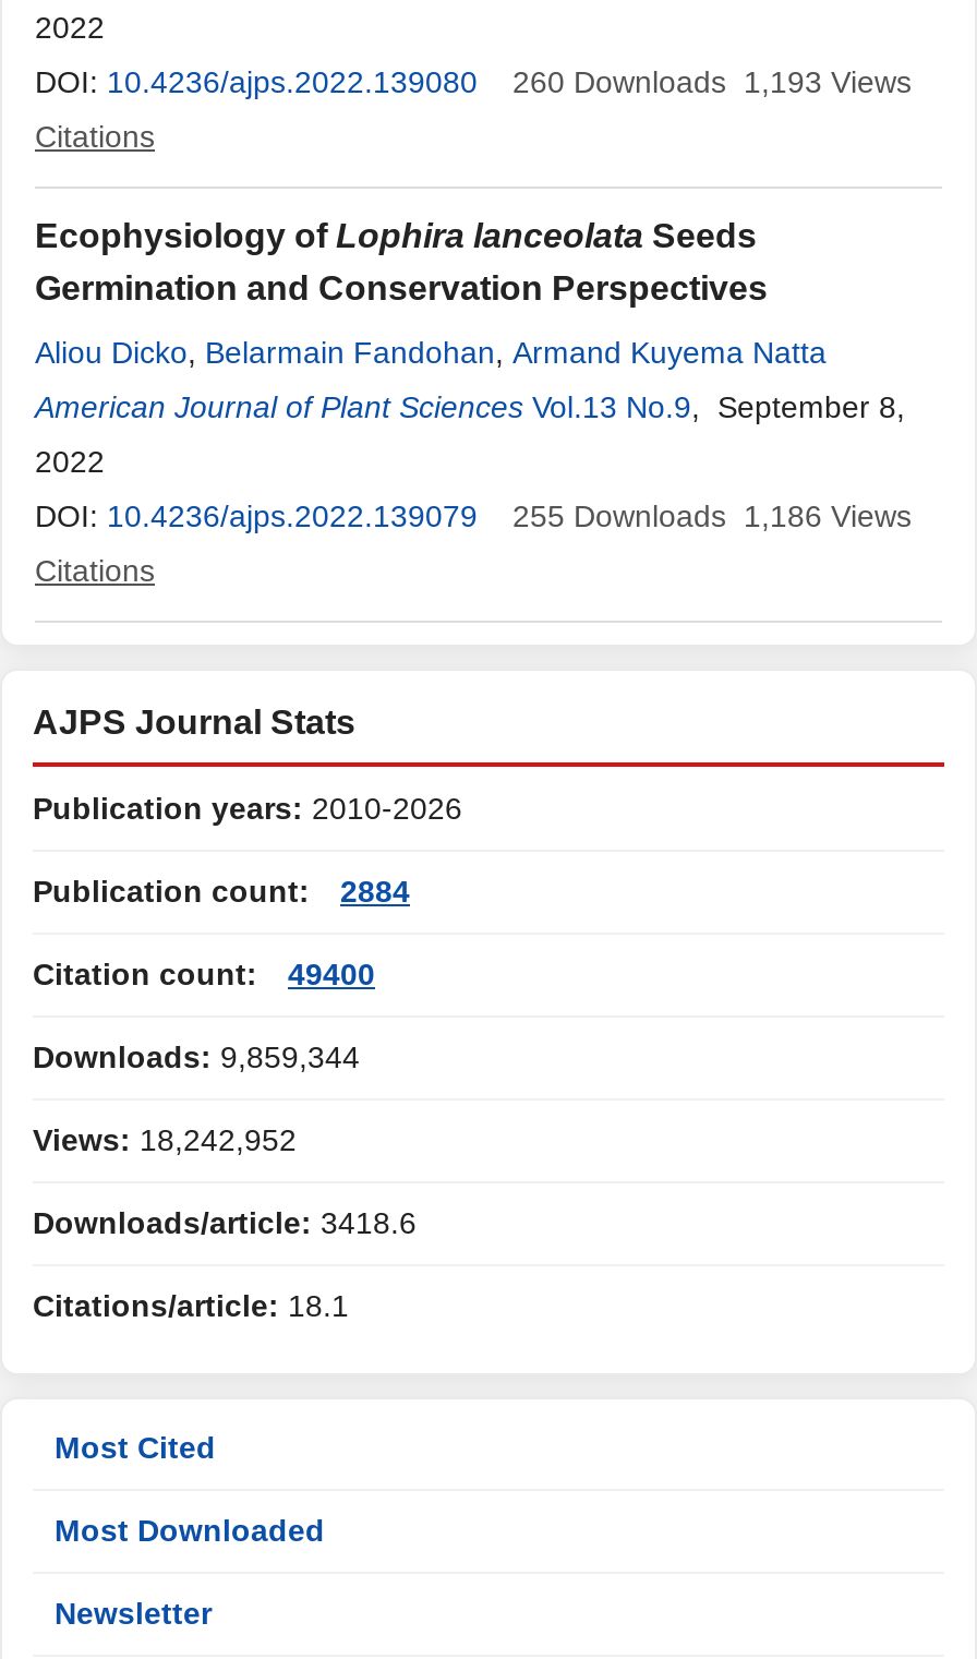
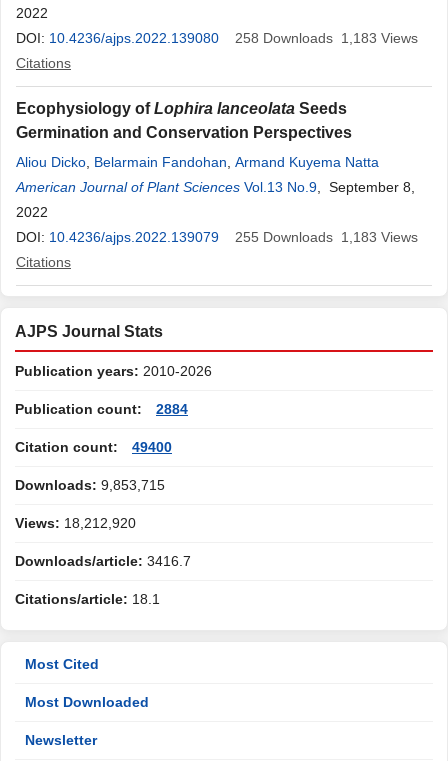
- 260 Downloads 1,193 Views
+ 258 Downloads 1,183 Views

- 255 Downloads 1,186 Views
+ 255 Downloads 1,183 Views

- Downloads: 9,859,344
+ Downloads: 9,853,715

- Views: 18,242,952
+ Views: 18,212,920

- Downloads/article: 3418.6
+ Downloads/article: 3416.7
